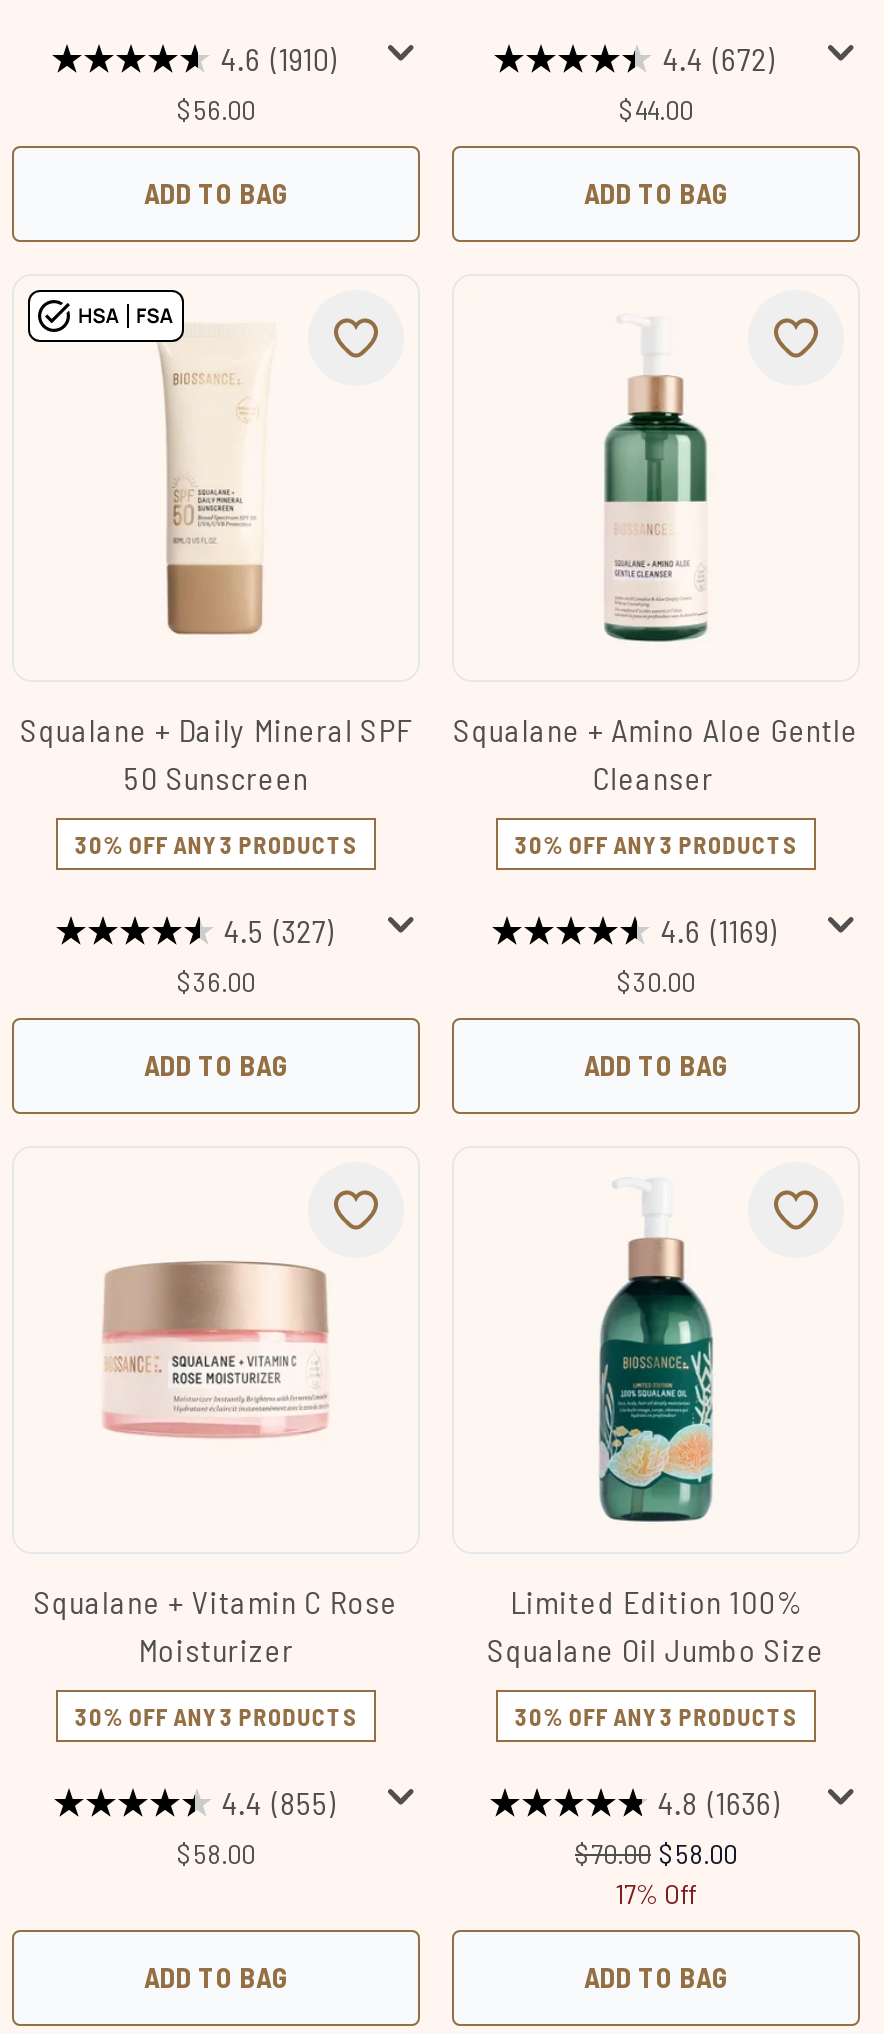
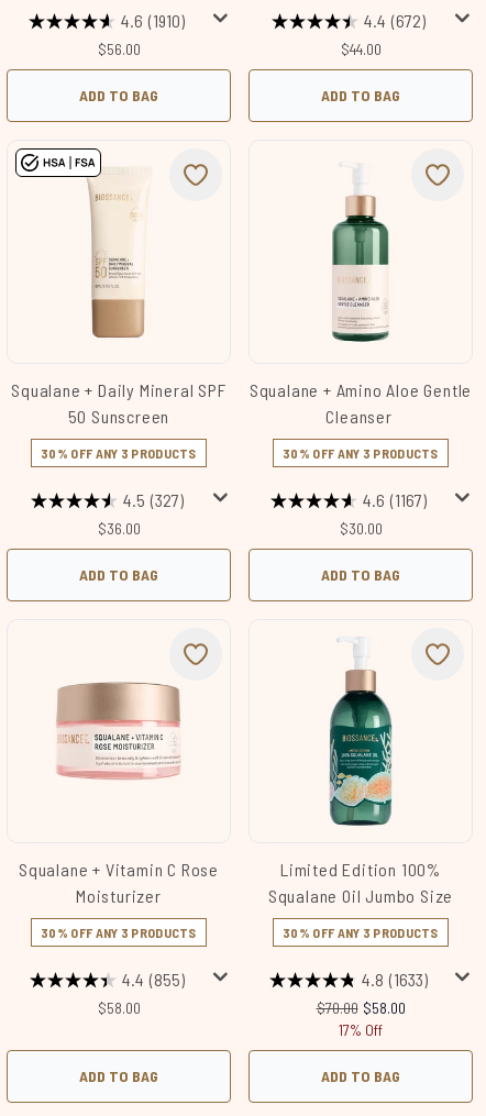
- 4.6 (1169)
+ 4.6 (1167)

- 4.8 (1636)
+ 4.8 (1633)
